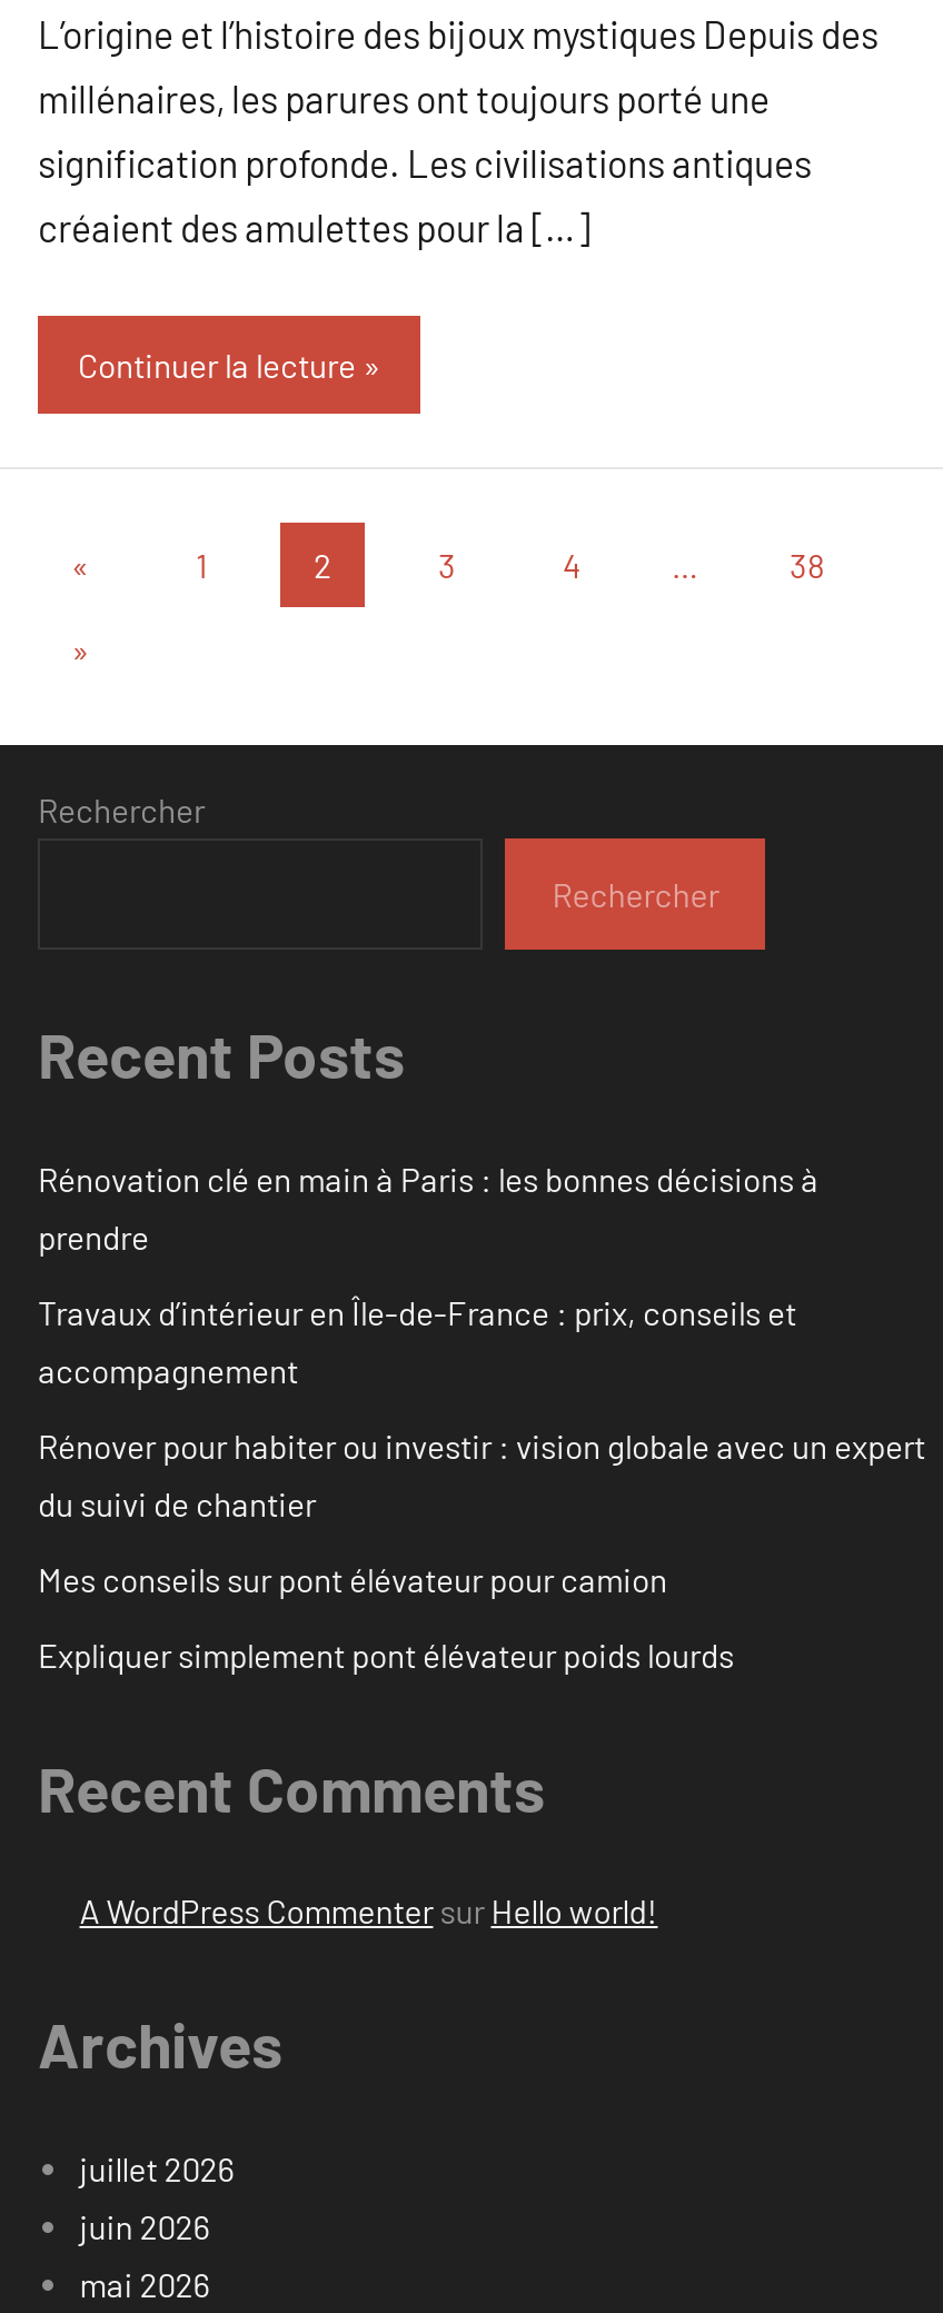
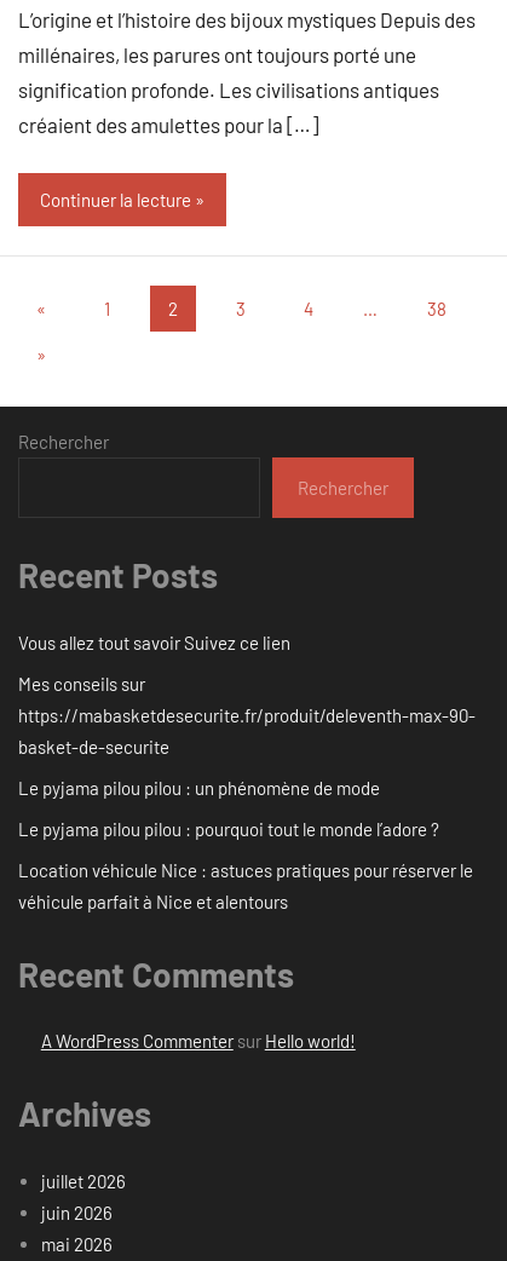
- Rénovation clé en main à Paris : les bonnes décisions à
- prendre
+ Vous allez tout savoir Suivez ce lien

- Travaux d’intérieur en Île-de-France : prix, conseils et
- accompagnement
+ Mes conseils sur
+ https://mabasketdesecurite.fr/produit/deleventh-max-90-
+ basket-de-securite

- Rénover pour habiter ou investir : vision globale avec un expert
- du suivi de chantier
+ Le pyjama pilou pilou : un phénomène de mode

- Mes conseils sur pont élévateur pour camion
+ Le pyjama pilou pilou : pourquoi tout le monde l’adore ?

- Expliquer simplement pont élévateur poids lourds
+ Location véhicule Nice : astuces pratiques pour réserver le
+ véhicule parfait à Nice et alentours
